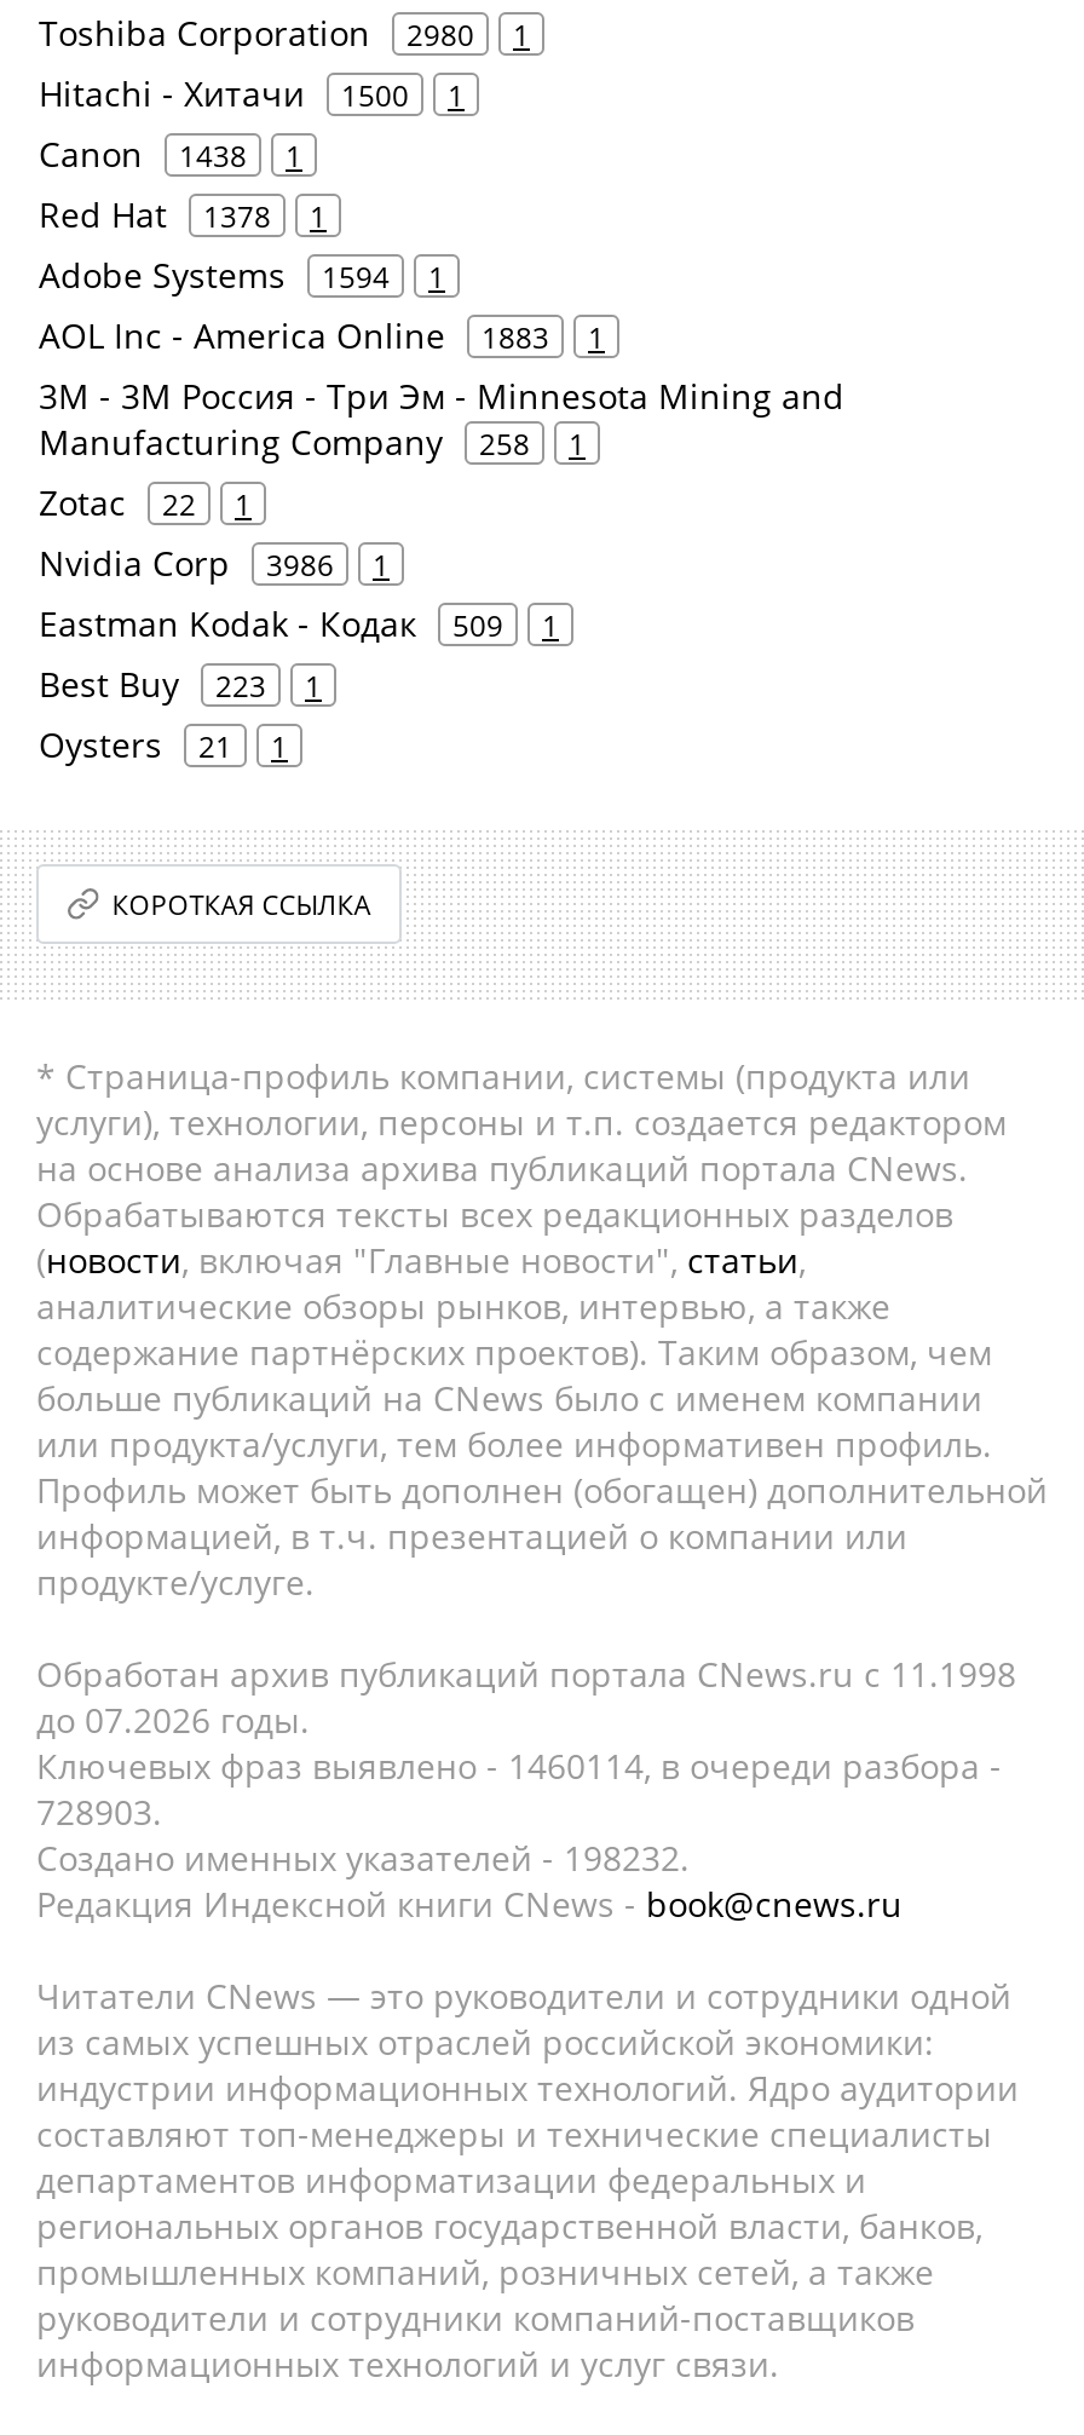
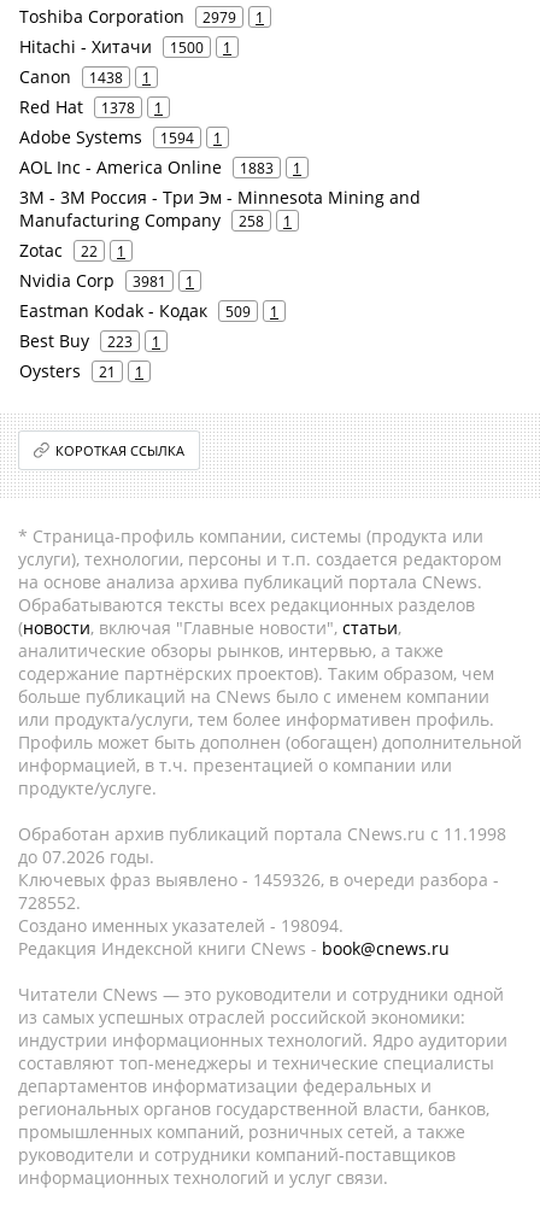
- Toshiba Corporation 2980 1
+ Toshiba Corporation 2979 1

- Nvidia Corp 3986 1
+ Nvidia Corp 3981 1

- Ключевых фраз выявлено - 1460114, в очереди разбора -
+ Ключевых фраз выявлено - 1459326, в очереди разбора -

- 728903.
+ 728552.

- Создано именных указателей - 198232.
+ Создано именных указателей - 198094.
